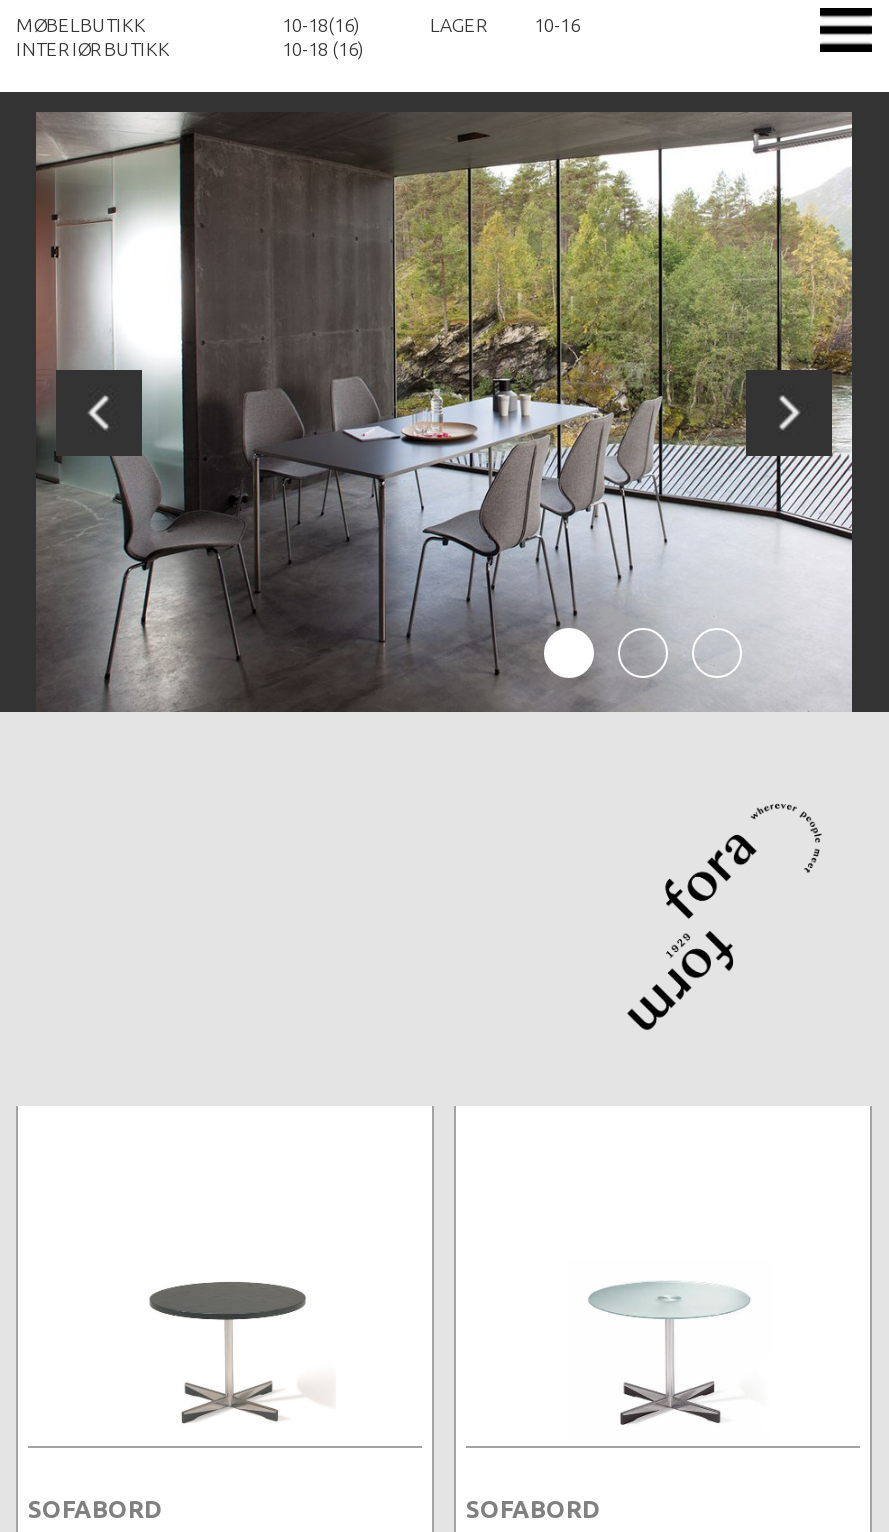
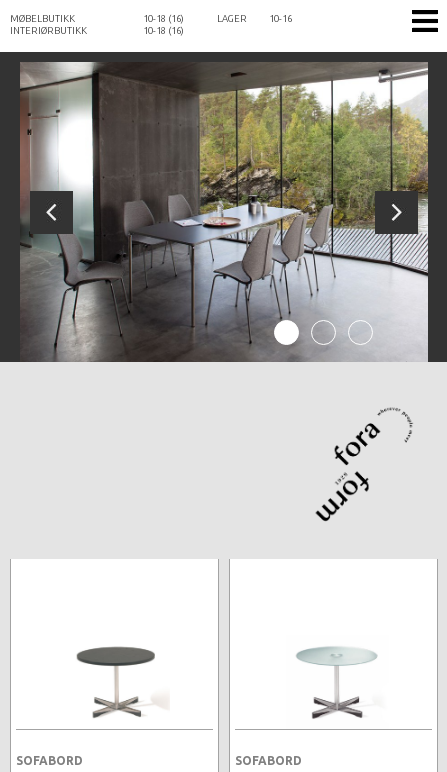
- 10-18(16)
+ 10-18 (16)
